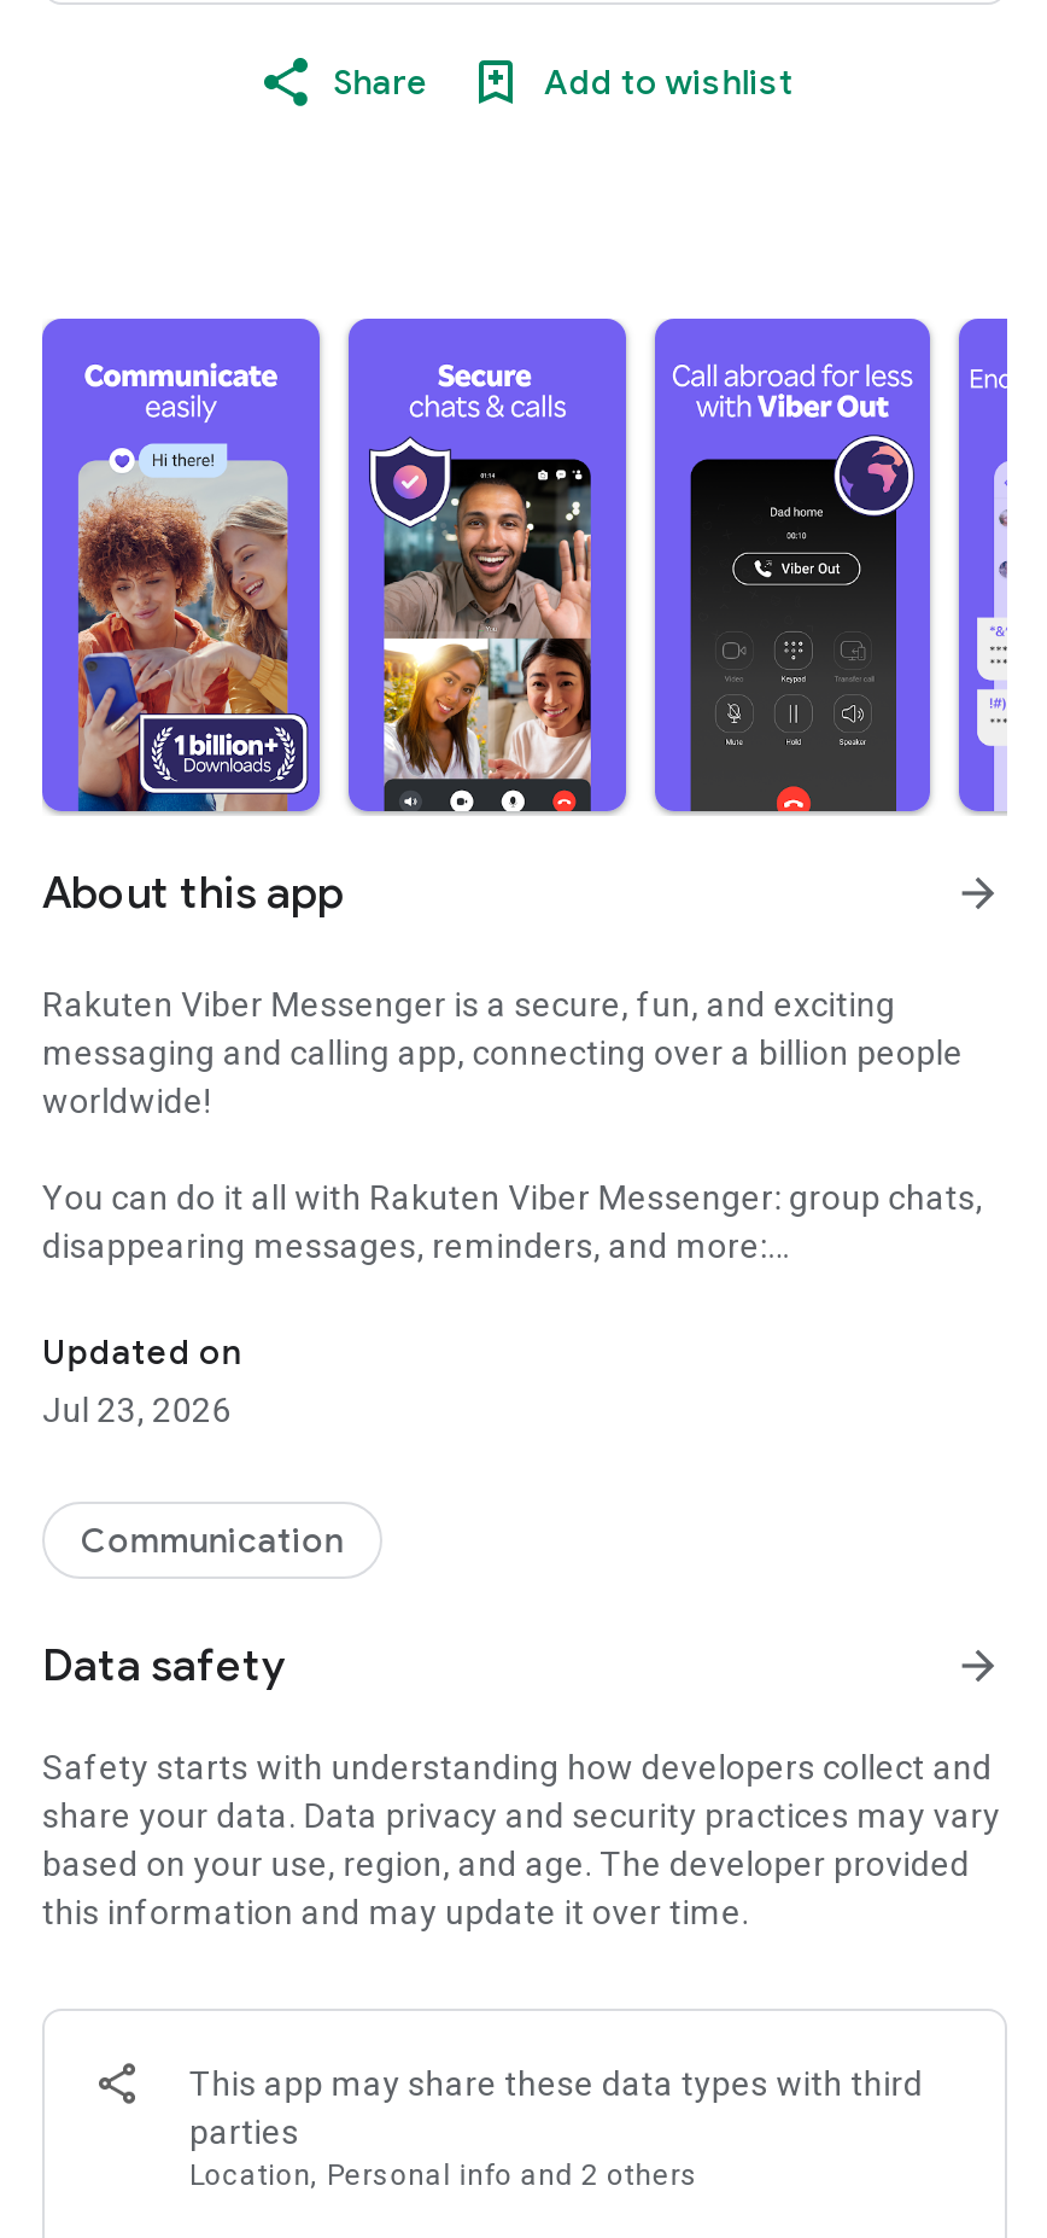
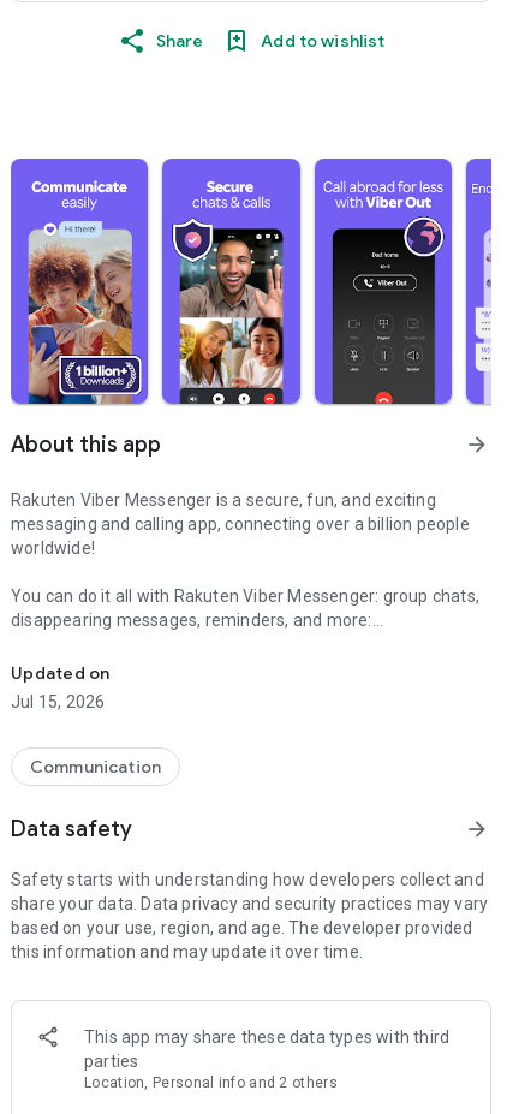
- Jul 23, 2026
+ Jul 15, 2026
